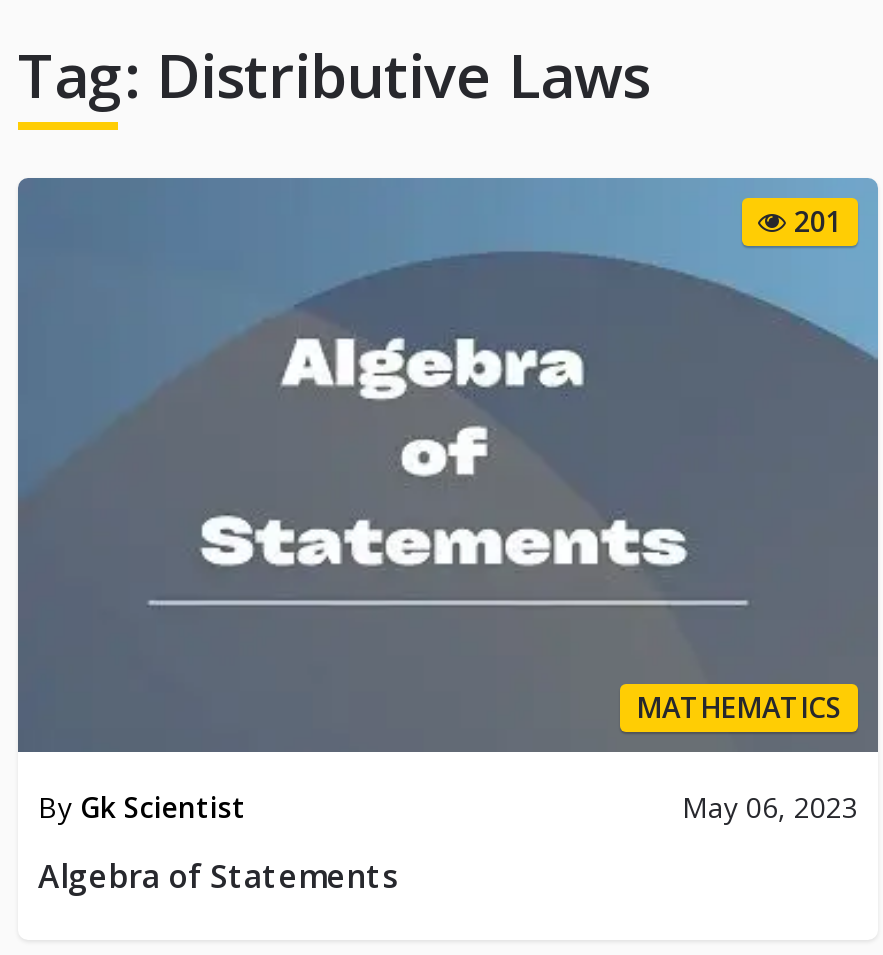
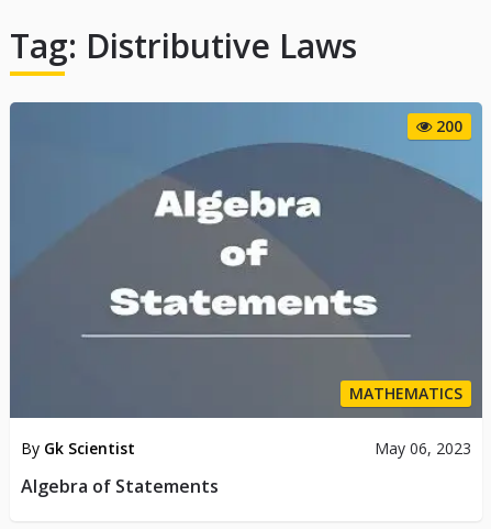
- 201
+ 200
